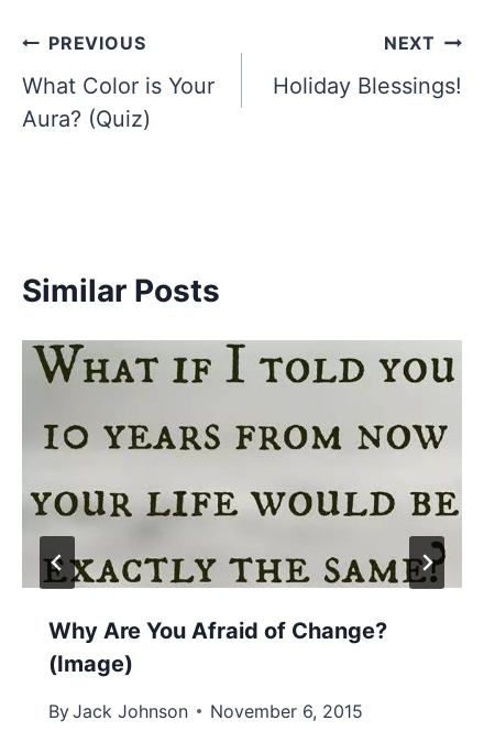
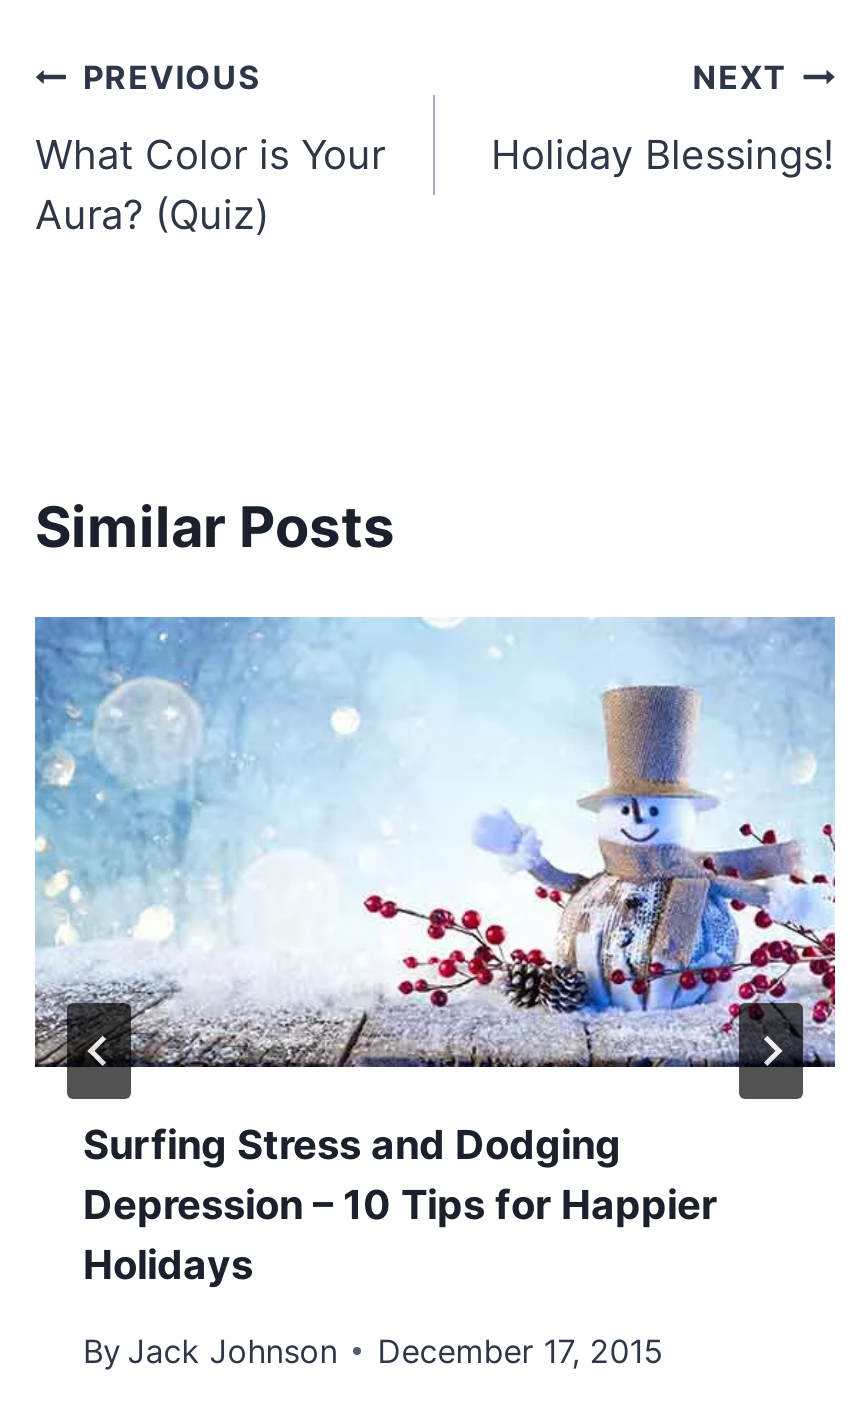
- [image]
- Why Are You Afraid of Change?
- (Image)
+ [image]
+ Surfing Stress and Dodging
+ Depression – 10 Tips for Happier
+ Holidays

- By Jack Johnson November 6, 2015
+ By Jack Johnson December 17, 2015
